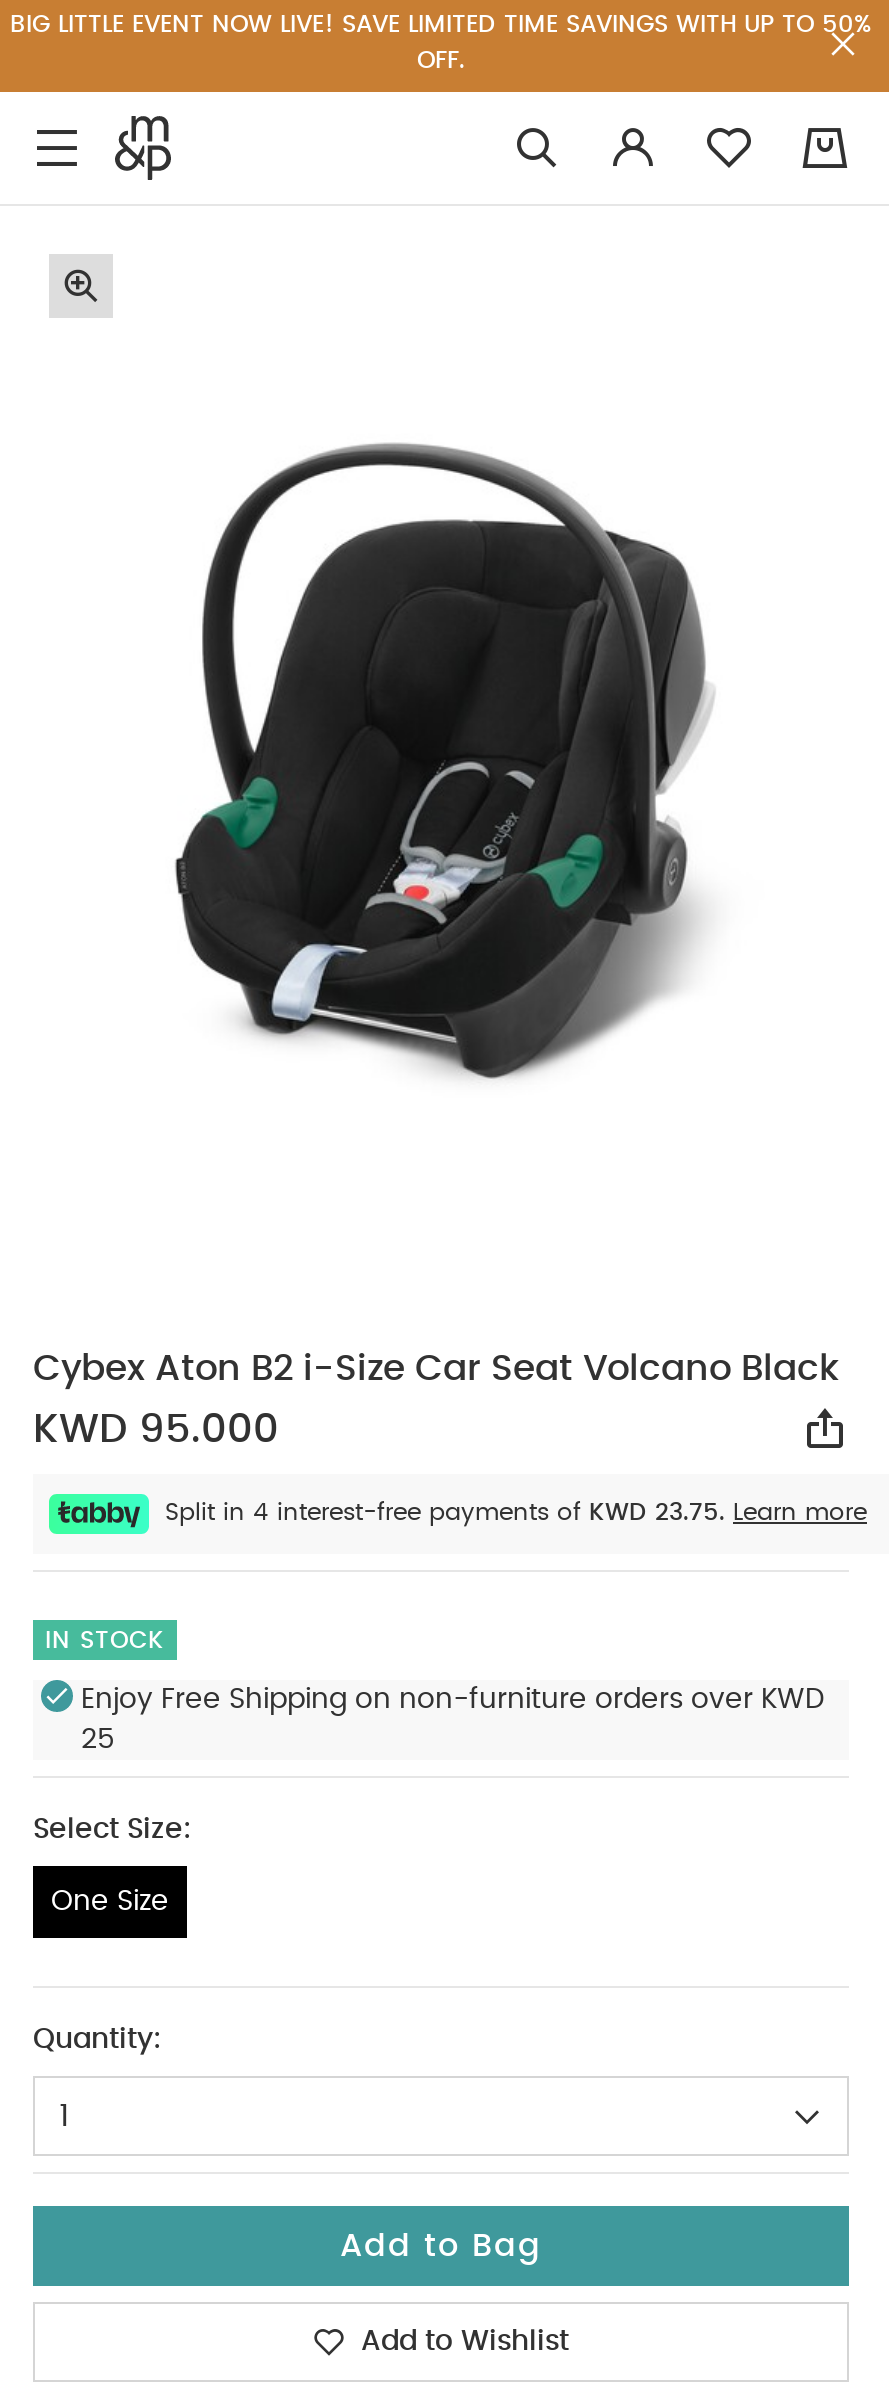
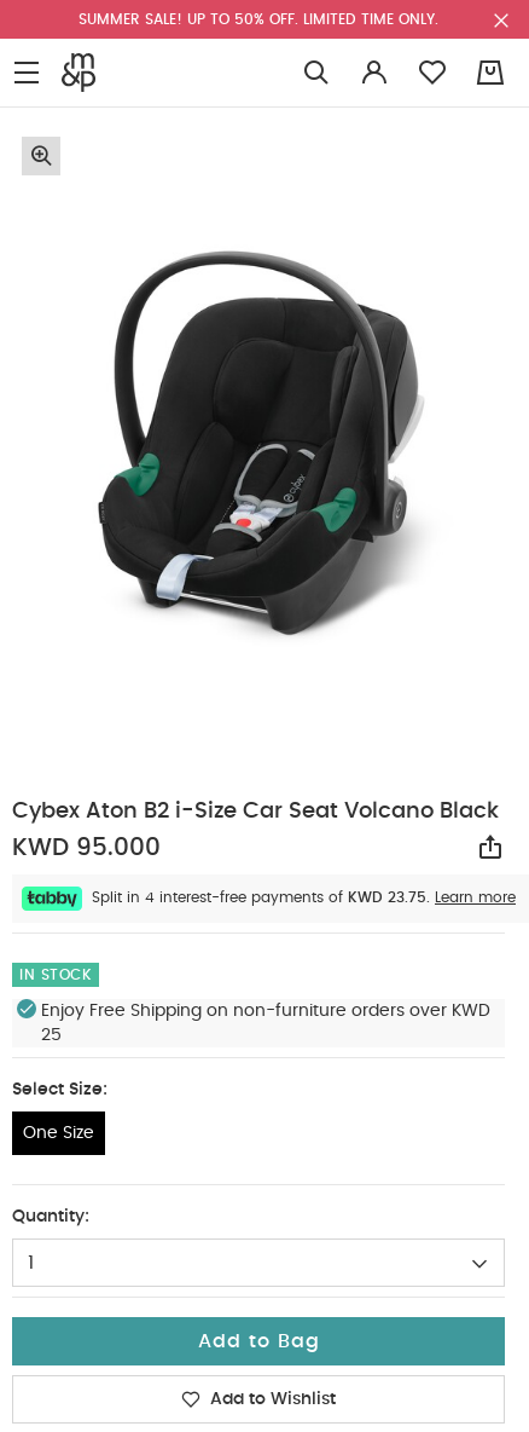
- BIG LITTLE EVENT NOW LIVE! SAVE LIMITED TIME SAVINGS WITH UP TO 50%
- OFF.
+ SUMMER SALE! UP TO 50% OFF. LIMITED TIME ONLY.
